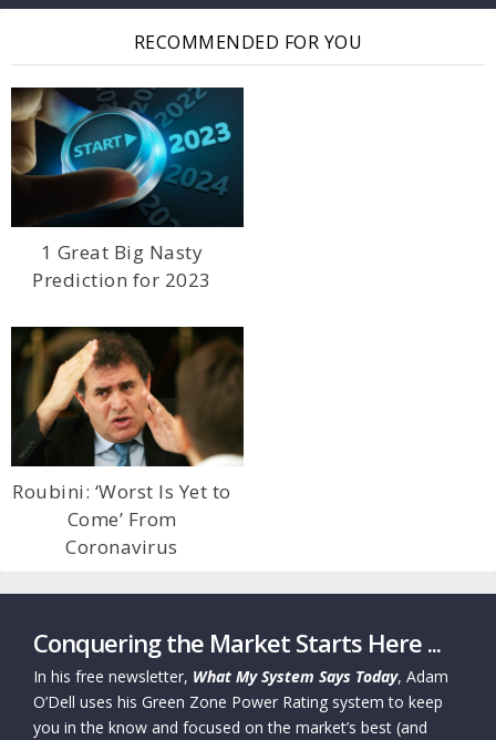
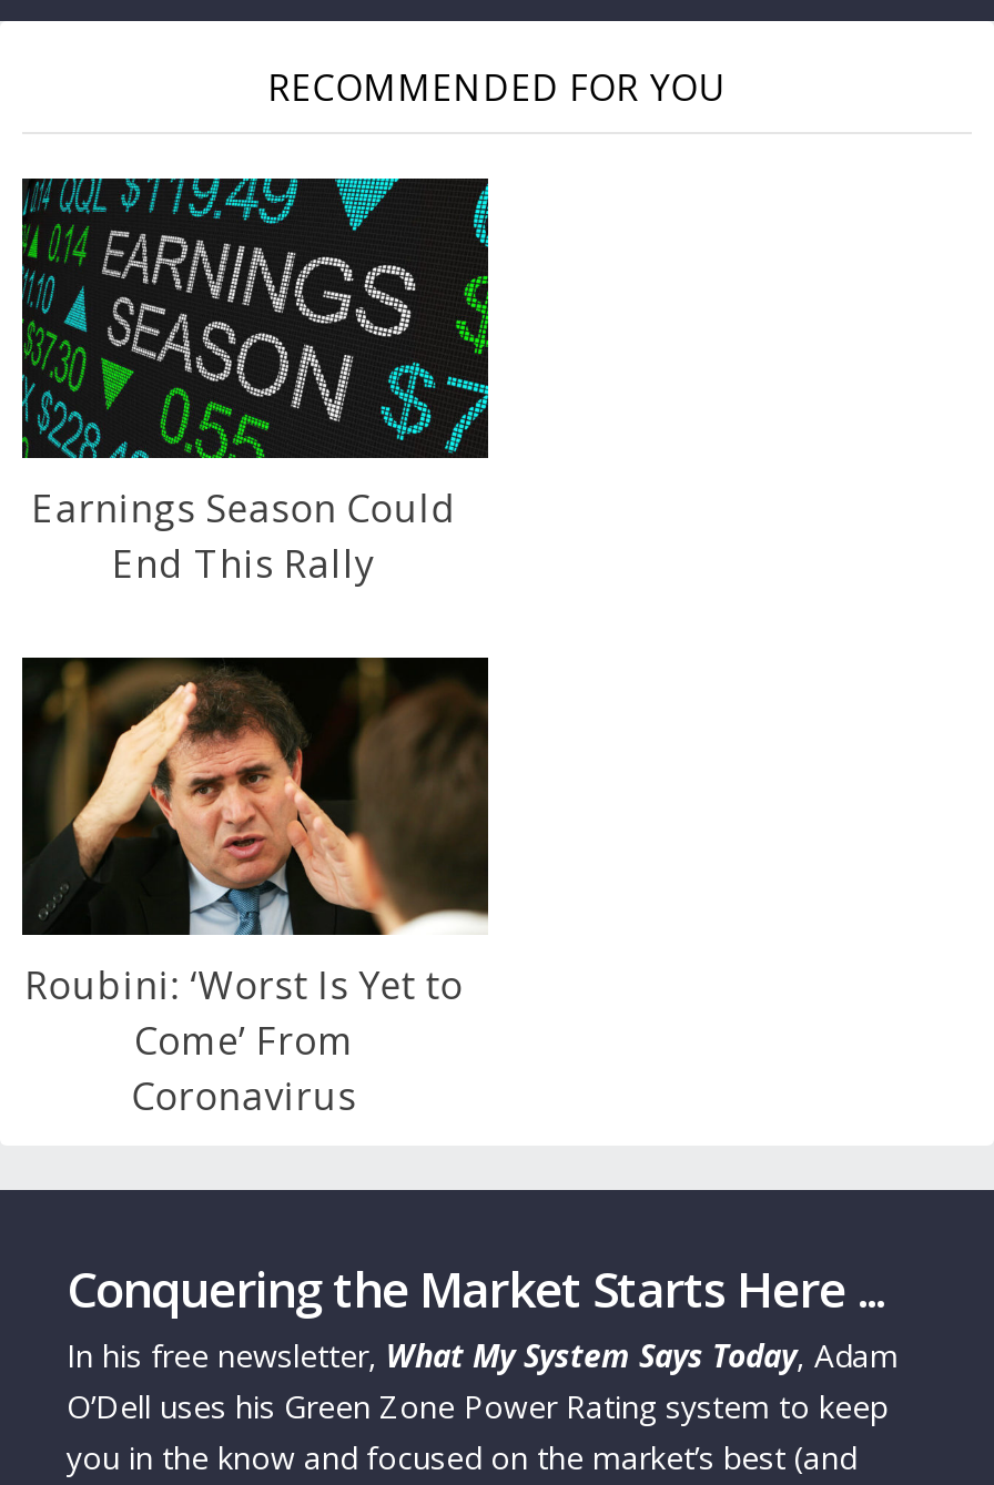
- [image]
- 1 Great Big Nasty
- Prediction for 2023
+ [image]
+ Earnings Season Could
+ End This Rally
